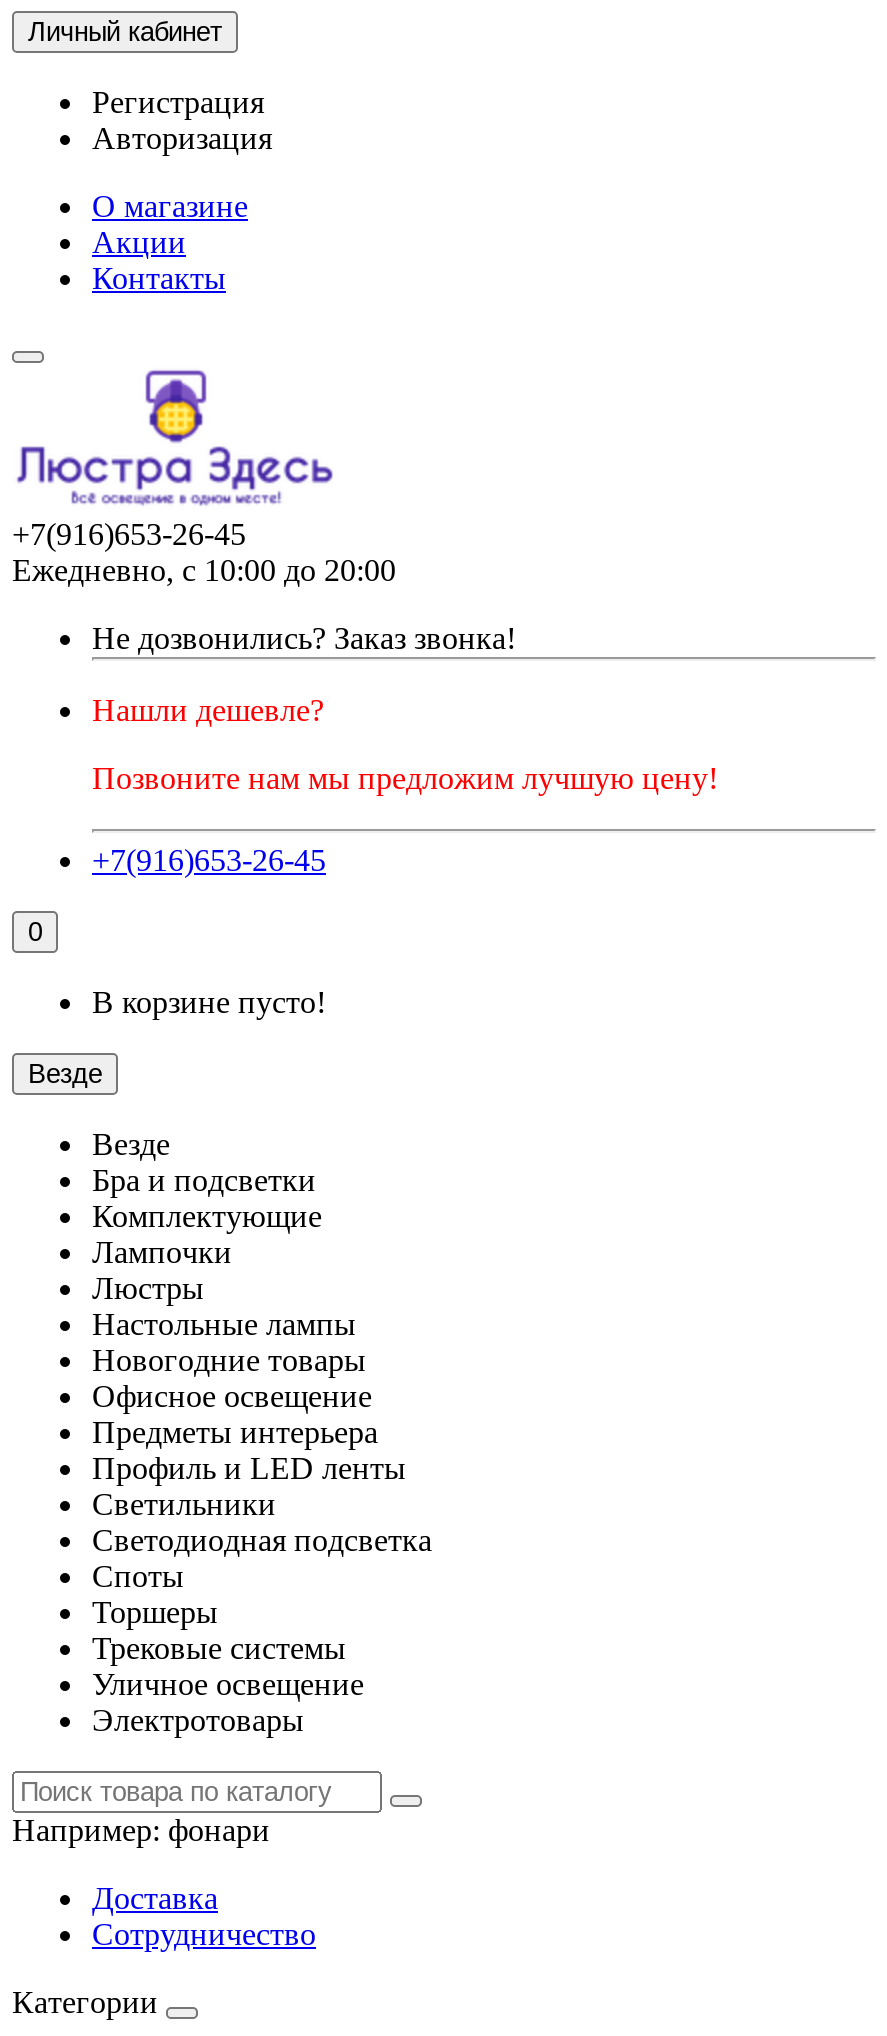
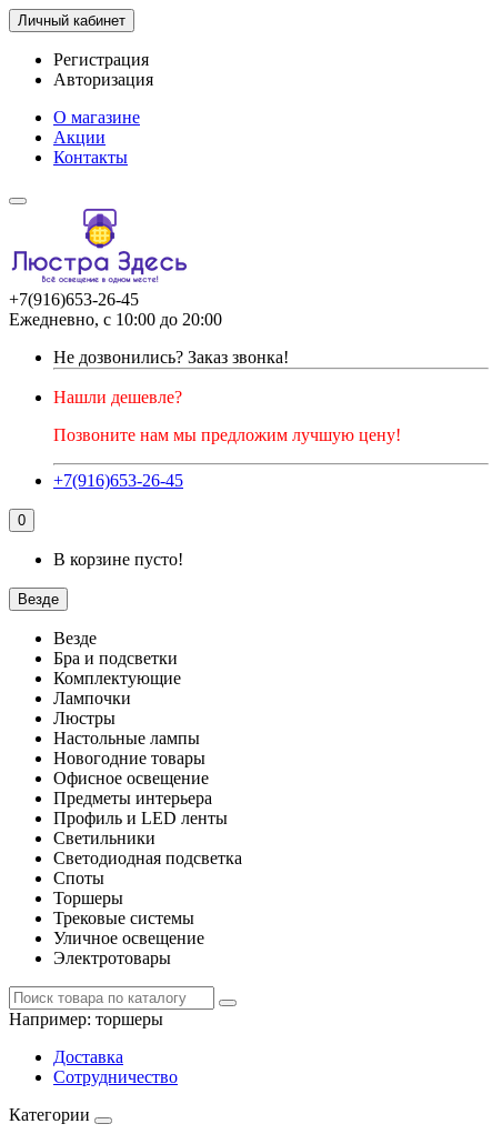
- Например:фонари
+ Например:торшеры
